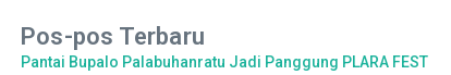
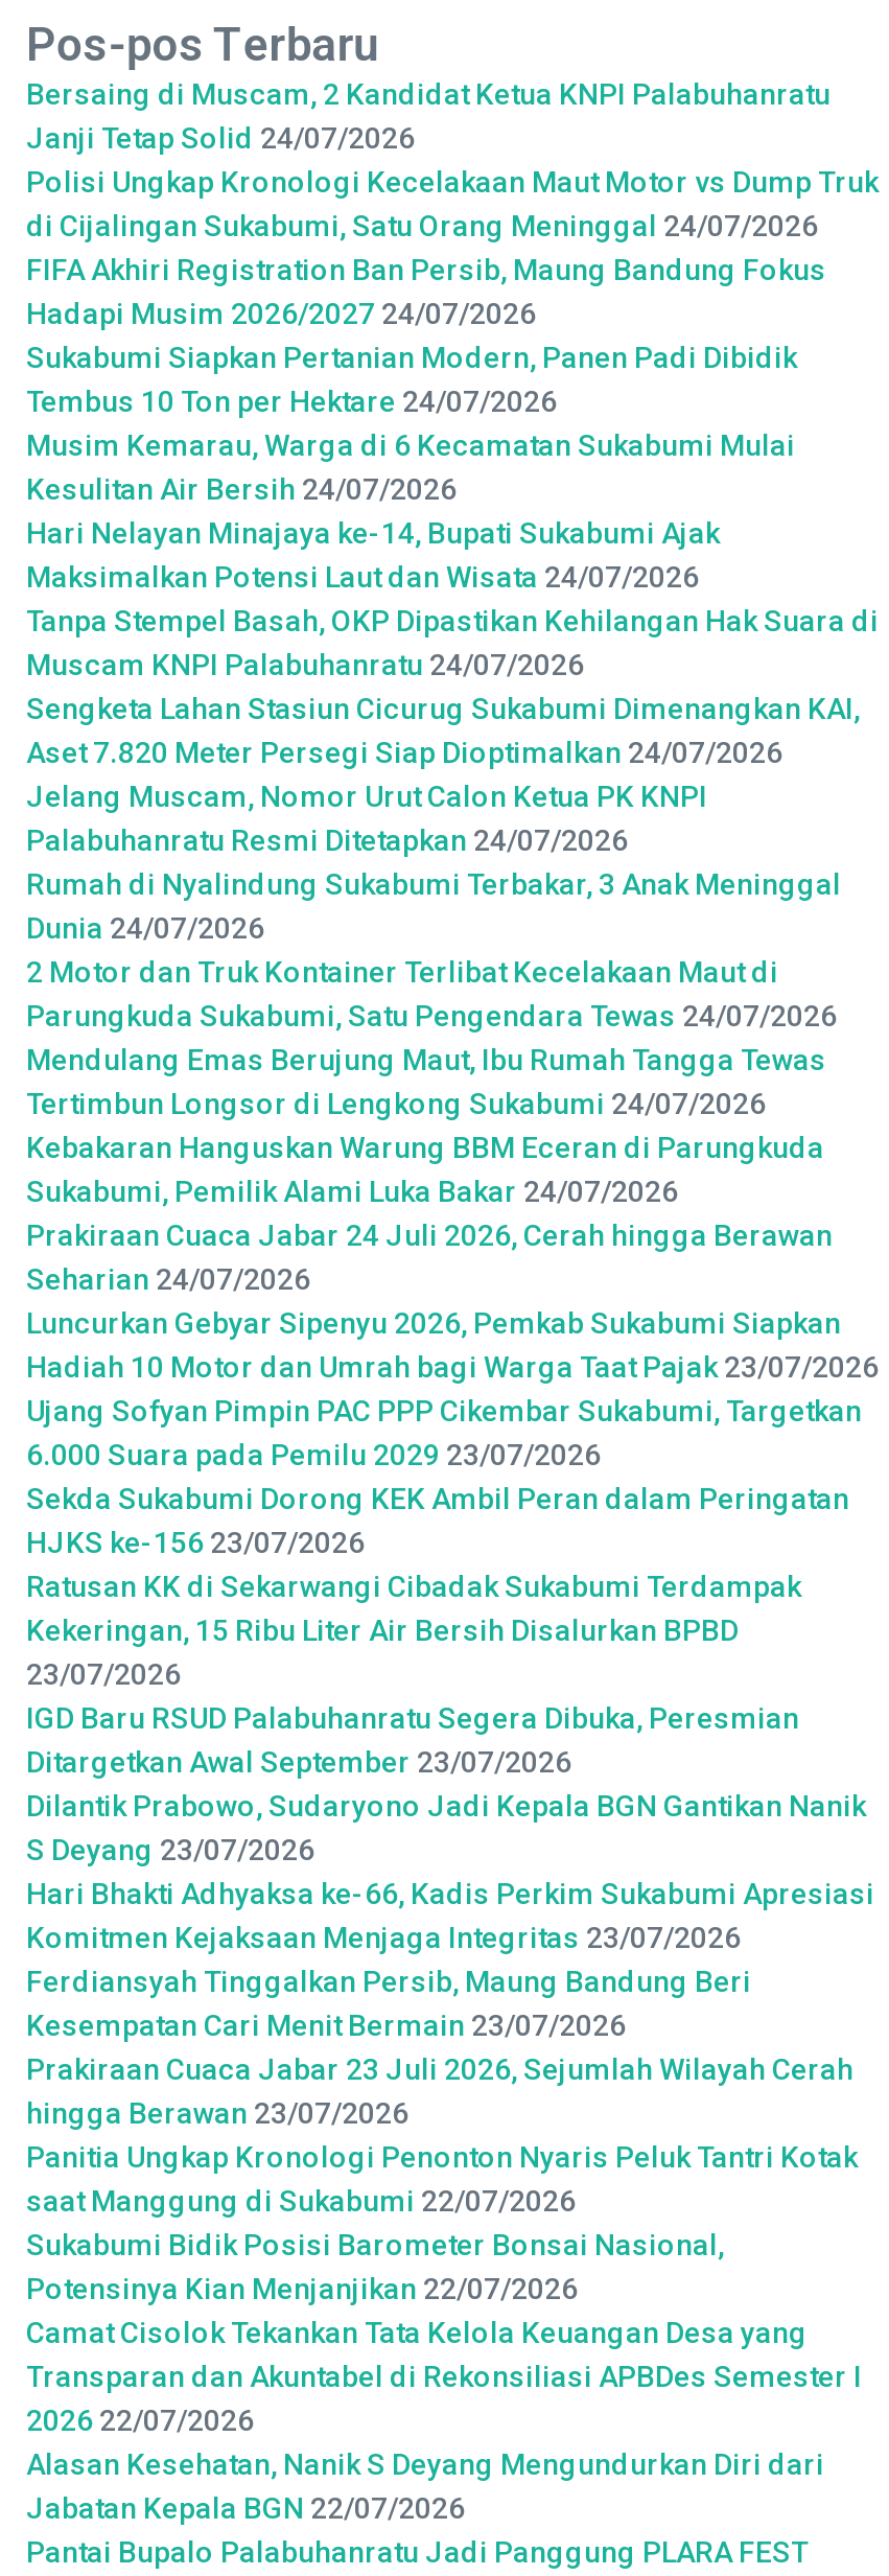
+ Bersaing di Muscam, 2 Kandidat Ketua KNPI Palabuhanratu
+ Janji Tetap Solid 24/07/2026
+ Polisi Ungkap Kronologi Kecelakaan Maut Motor vs Dump Truk
+ di Cijalingan Sukabumi, Satu Orang Meninggal 24/07/2026
+ FIFA Akhiri Registration Ban Persib, Maung Bandung Fokus
+ Hadapi Musim 2026/2027 24/07/2026
+ Sukabumi Siapkan Pertanian Modern, Panen Padi Dibidik
+ Tembus 10 Ton per Hektare 24/07/2026
+ Musim Kemarau, Warga di 6 Kecamatan Sukabumi Mulai
+ Kesulitan Air Bersih 24/07/2026
+ Hari Nelayan Minajaya ke-14, Bupati Sukabumi Ajak
+ Maksimalkan Potensi Laut dan Wisata 24/07/2026
+ Tanpa Stempel Basah, OKP Dipastikan Kehilangan Hak Suara di
+ Muscam KNPI Palabuhanratu 24/07/2026
+ Sengketa Lahan Stasiun Cicurug Sukabumi Dimenangkan KAI,
+ Aset 7.820 Meter Persegi Siap Dioptimalkan 24/07/2026
+ Jelang Muscam, Nomor Urut Calon Ketua PK KNPI
+ Palabuhanratu Resmi Ditetapkan 24/07/2026
+ Rumah di Nyalindung Sukabumi Terbakar, 3 Anak Meninggal
+ Dunia 24/07/2026
+ 2 Motor dan Truk Kontainer Terlibat Kecelakaan Maut di
+ Parungkuda Sukabumi, Satu Pengendara Tewas 24/07/2026
+ Mendulang Emas Berujung Maut, Ibu Rumah Tangga Tewas
+ Tertimbun Longsor di Lengkong Sukabumi 24/07/2026
+ Kebakaran Hanguskan Warung BBM Eceran di Parungkuda
+ Sukabumi, Pemilik Alami Luka Bakar 24/07/2026
+ Prakiraan Cuaca Jabar 24 Juli 2026, Cerah hingga Berawan
+ Seharian 24/07/2026
+ Luncurkan Gebyar Sipenyu 2026, Pemkab Sukabumi Siapkan
+ Hadiah 10 Motor dan Umrah bagi Warga Taat Pajak 23/07/2026
+ Ujang Sofyan Pimpin PAC PPP Cikembar Sukabumi, Targetkan
+ 6.000 Suara pada Pemilu 2029 23/07/2026
+ Sekda Sukabumi Dorong KEK Ambil Peran dalam Peringatan
+ HJKS ke-156 23/07/2026
+ Ratusan KK di Sekarwangi Cibadak Sukabumi Terdampak
+ Kekeringan, 15 Ribu Liter Air Bersih Disalurkan BPBD
+ 23/07/2026
+ IGD Baru RSUD Palabuhanratu Segera Dibuka, Peresmian
+ Ditargetkan Awal September 23/07/2026
+ Dilantik Prabowo, Sudaryono Jadi Kepala BGN Gantikan Nanik
+ S Deyang 23/07/2026
+ Hari Bhakti Adhyaksa ke-66, Kadis Perkim Sukabumi Apresiasi
+ Komitmen Kejaksaan Menjaga Integritas 23/07/2026
+ Ferdiansyah Tinggalkan Persib, Maung Bandung Beri
+ Kesempatan Cari Menit Bermain 23/07/2026
+ Prakiraan Cuaca Jabar 23 Juli 2026, Sejumlah Wilayah Cerah
+ hingga Berawan 23/07/2026
+ Panitia Ungkap Kronologi Penonton Nyaris Peluk Tantri Kotak
+ saat Manggung di Sukabumi 22/07/2026
+ Sukabumi Bidik Posisi Barometer Bonsai Nasional,
+ Potensinya Kian Menjanjikan 22/07/2026
+ Camat Cisolok Tekankan Tata Kelola Keuangan Desa yang
+ Transparan dan Akuntabel di Rekonsiliasi APBDes Semester I
+ 2026 22/07/2026
+ Alasan Kesehatan, Nanik S Deyang Mengundurkan Diri dari
+ Jabatan Kepala BGN 22/07/2026
